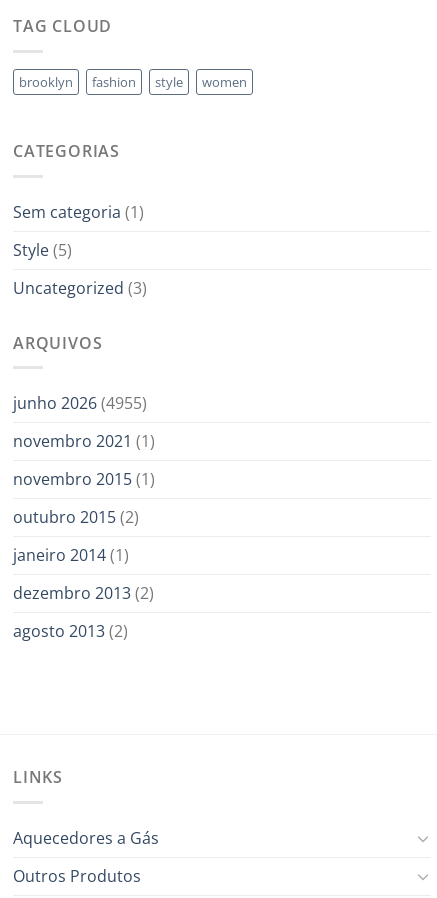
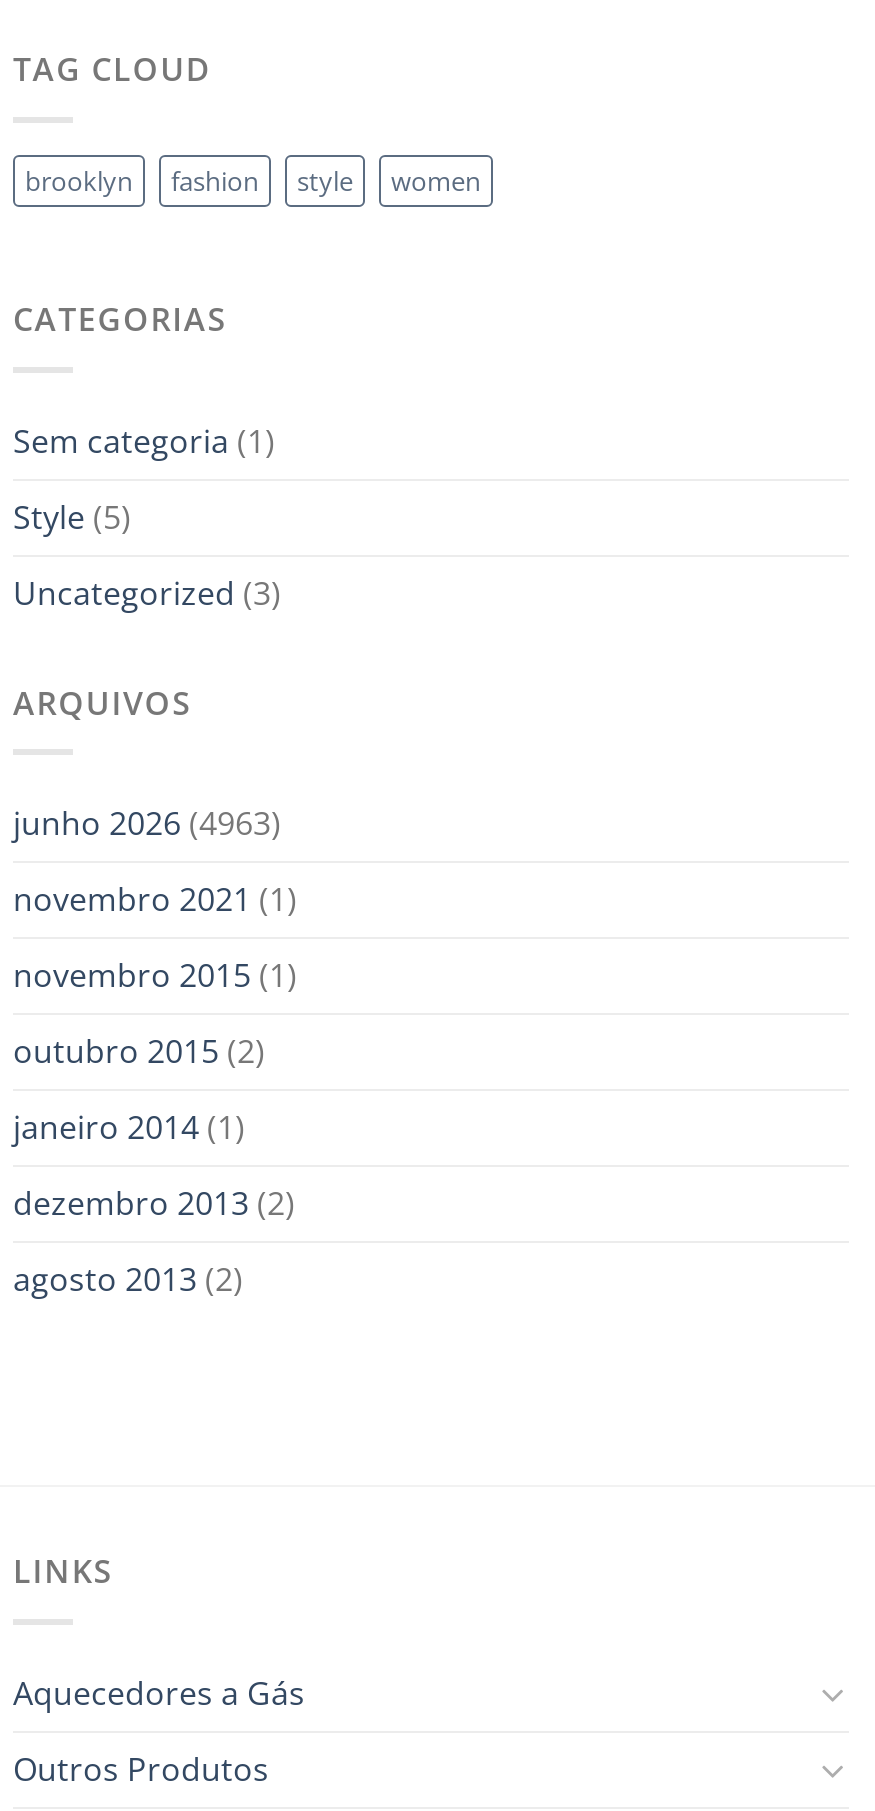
- junho 2026 (4955)
+ junho 2026 (4963)
